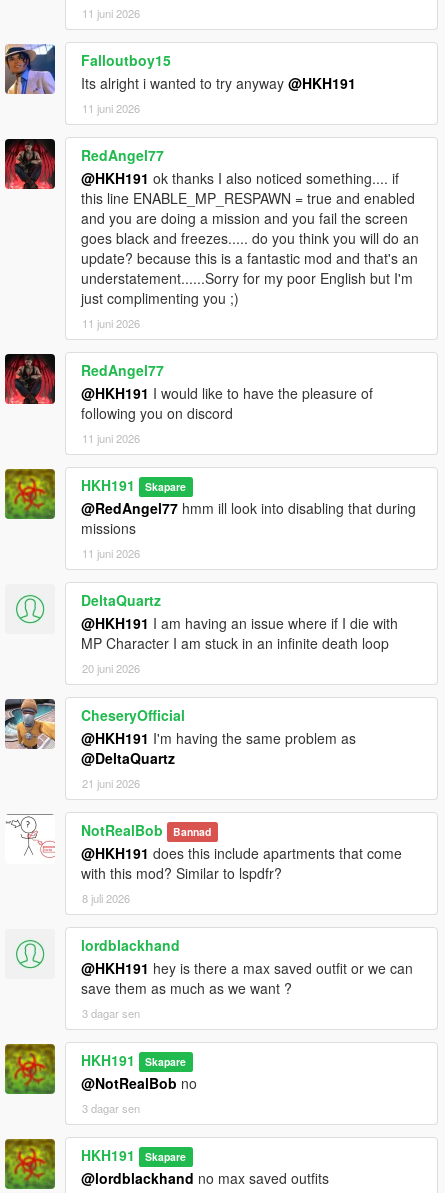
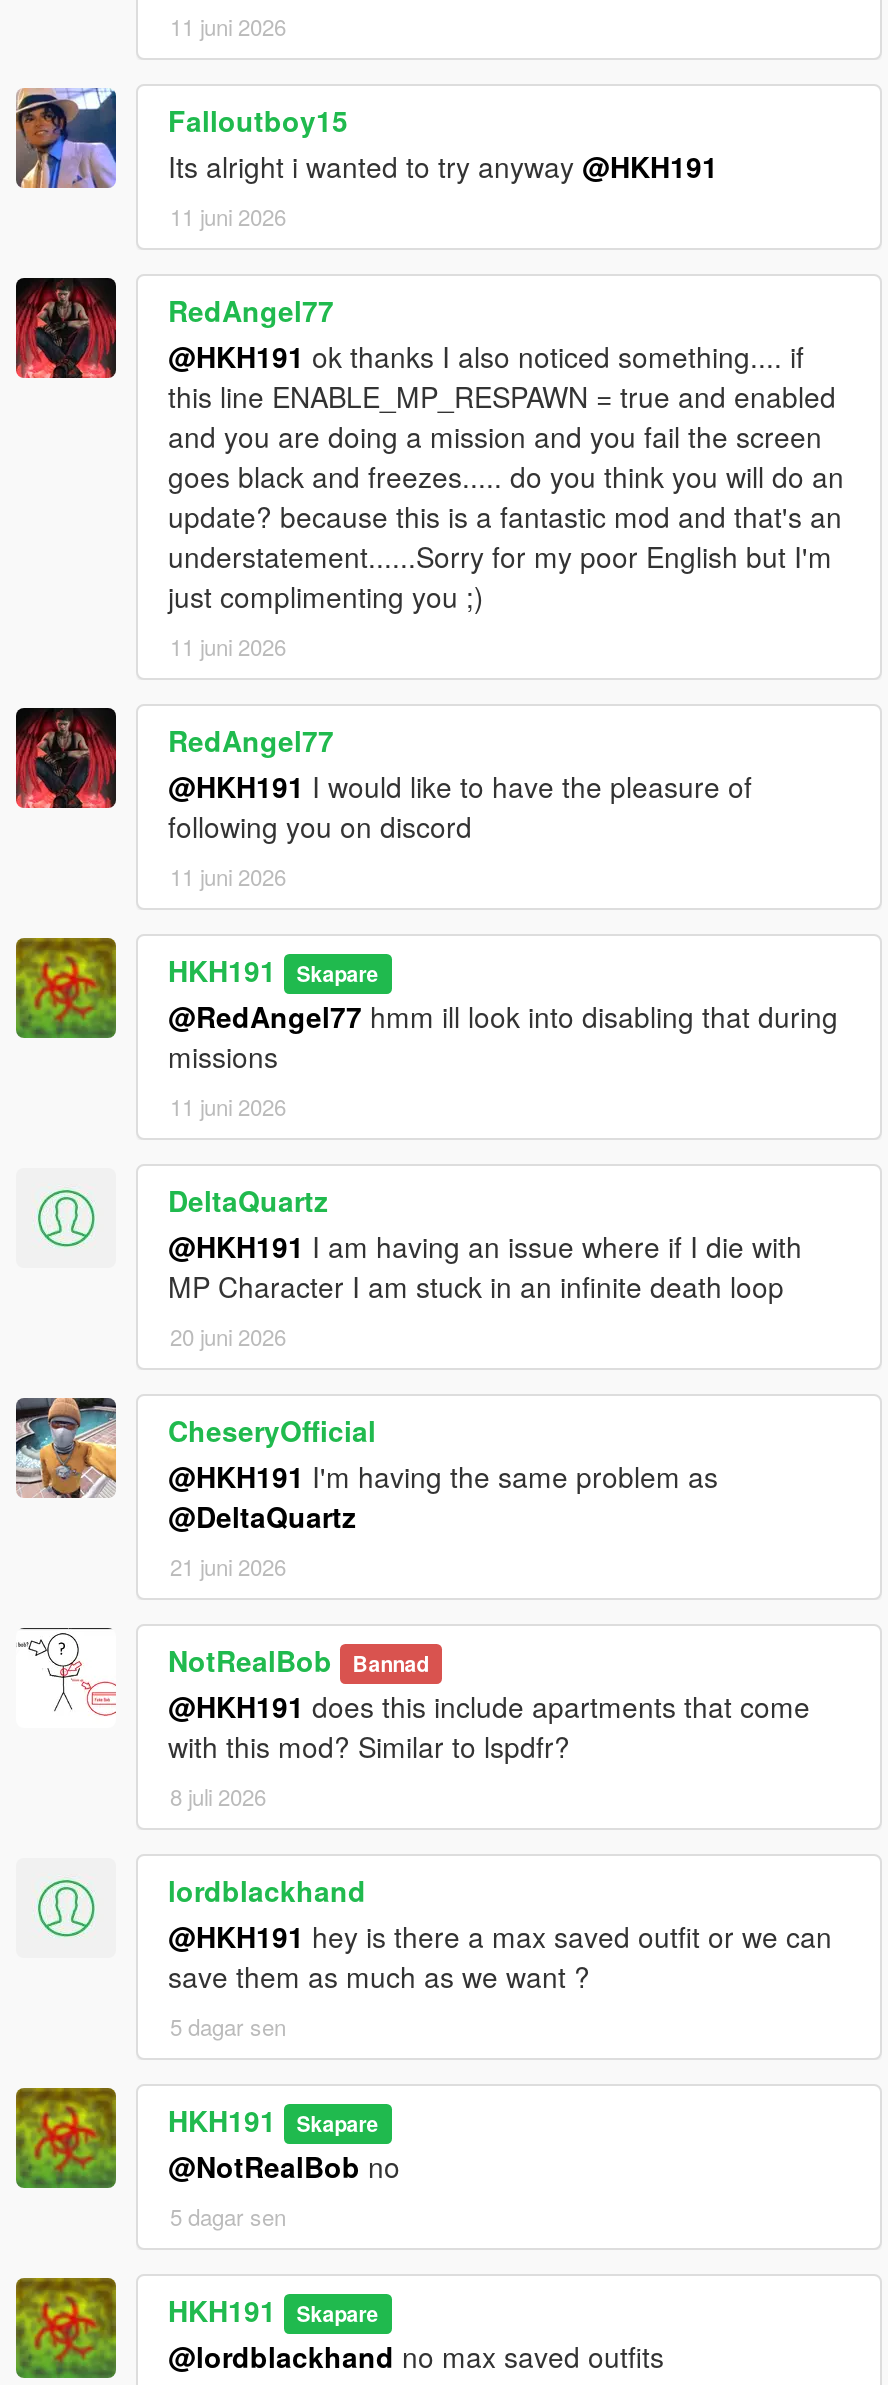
- 3 dagar sen
+ 5 dagar sen

- 3 dagar sen
+ 5 dagar sen
